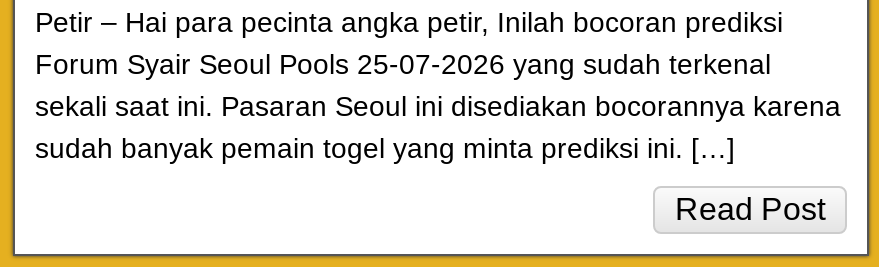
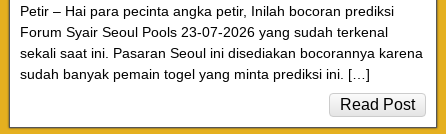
- Forum Syair Seoul Pools 25-07-2026 yang sudah terkenal
+ Forum Syair Seoul Pools 23-07-2026 yang sudah terkenal
